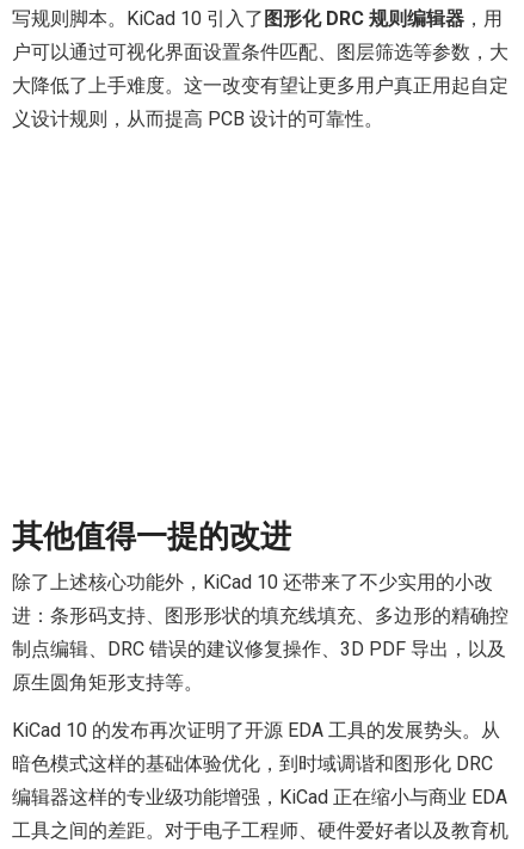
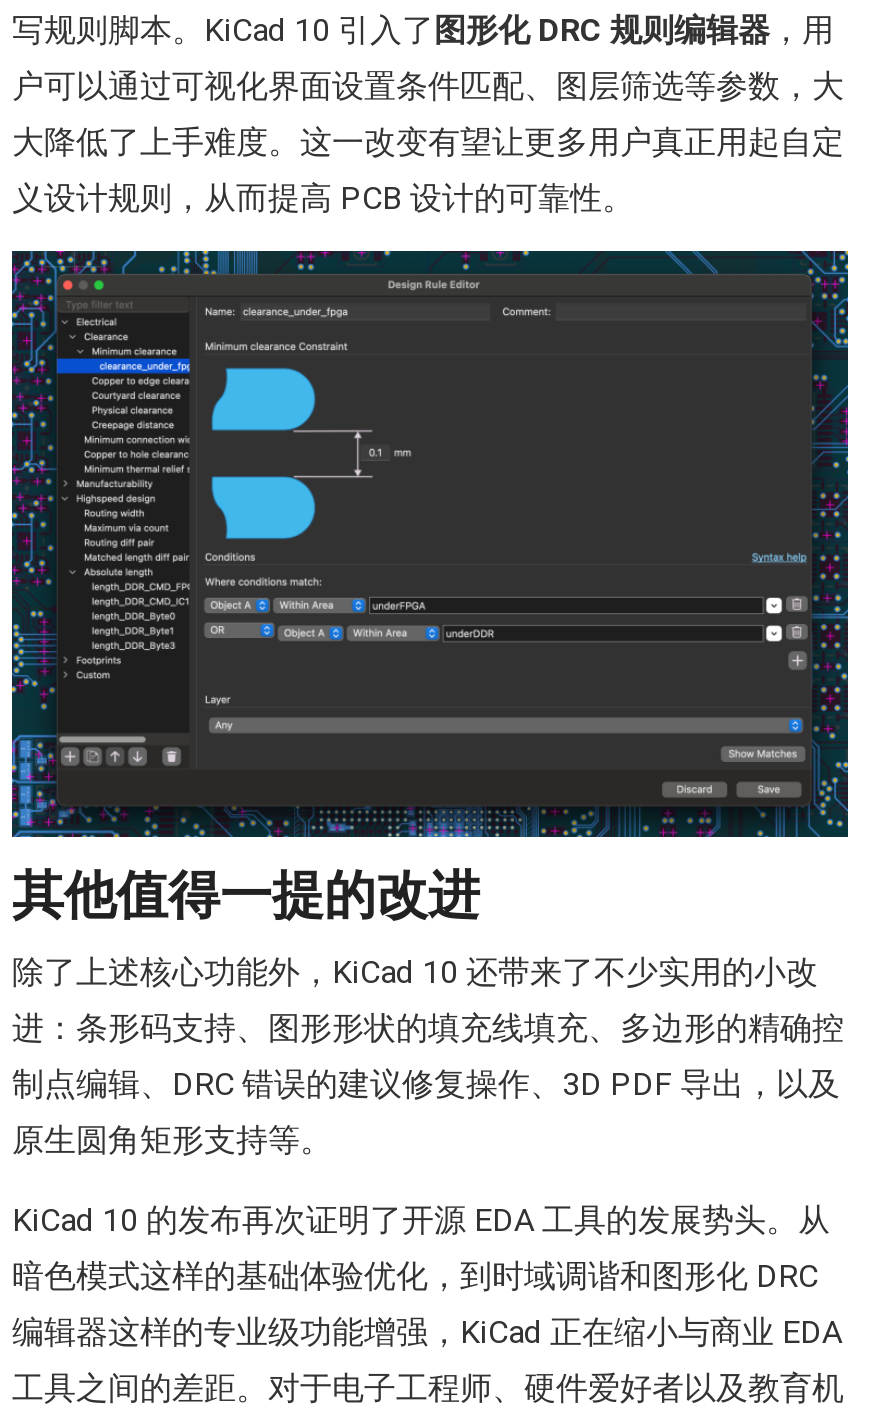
+ [image]
